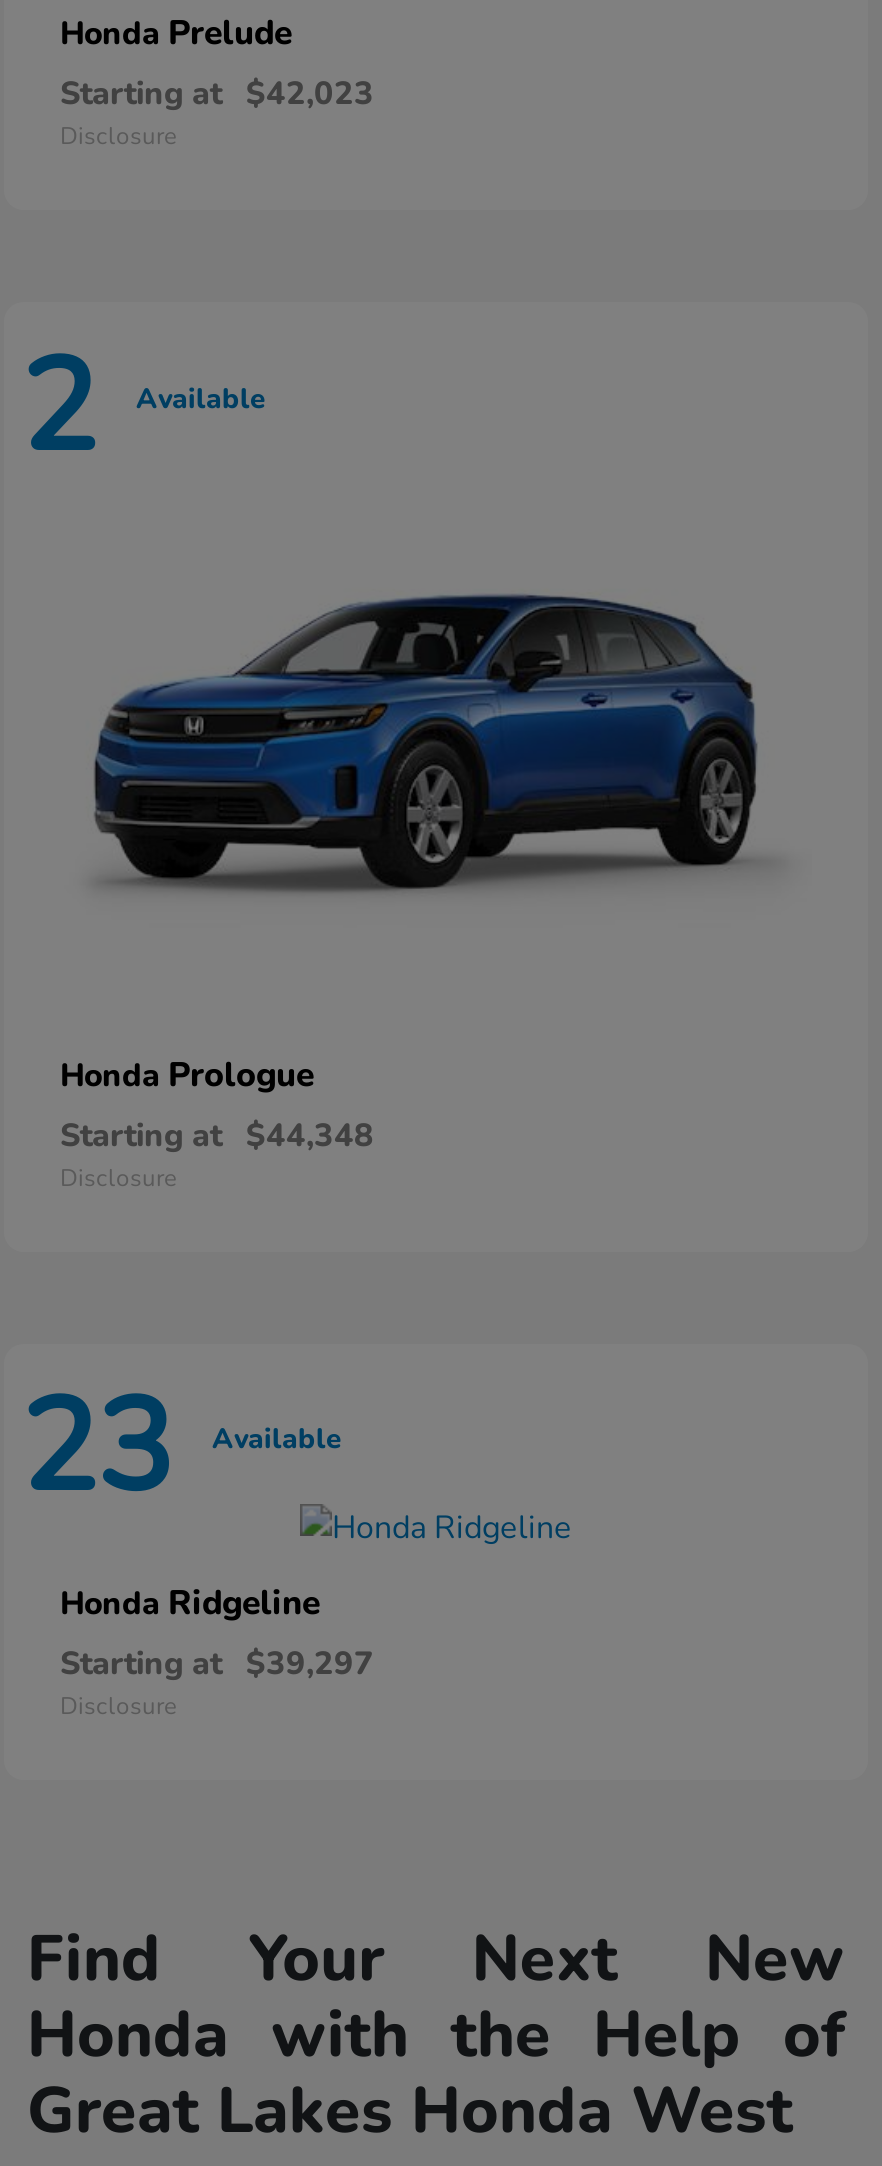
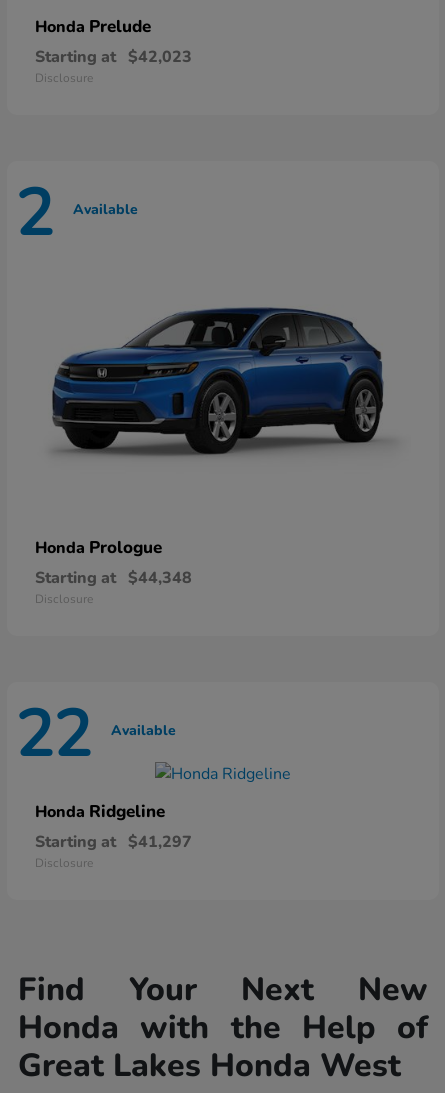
- 23 Available
+ 22 Available

- Starting at $39,297
+ Starting at $41,297
